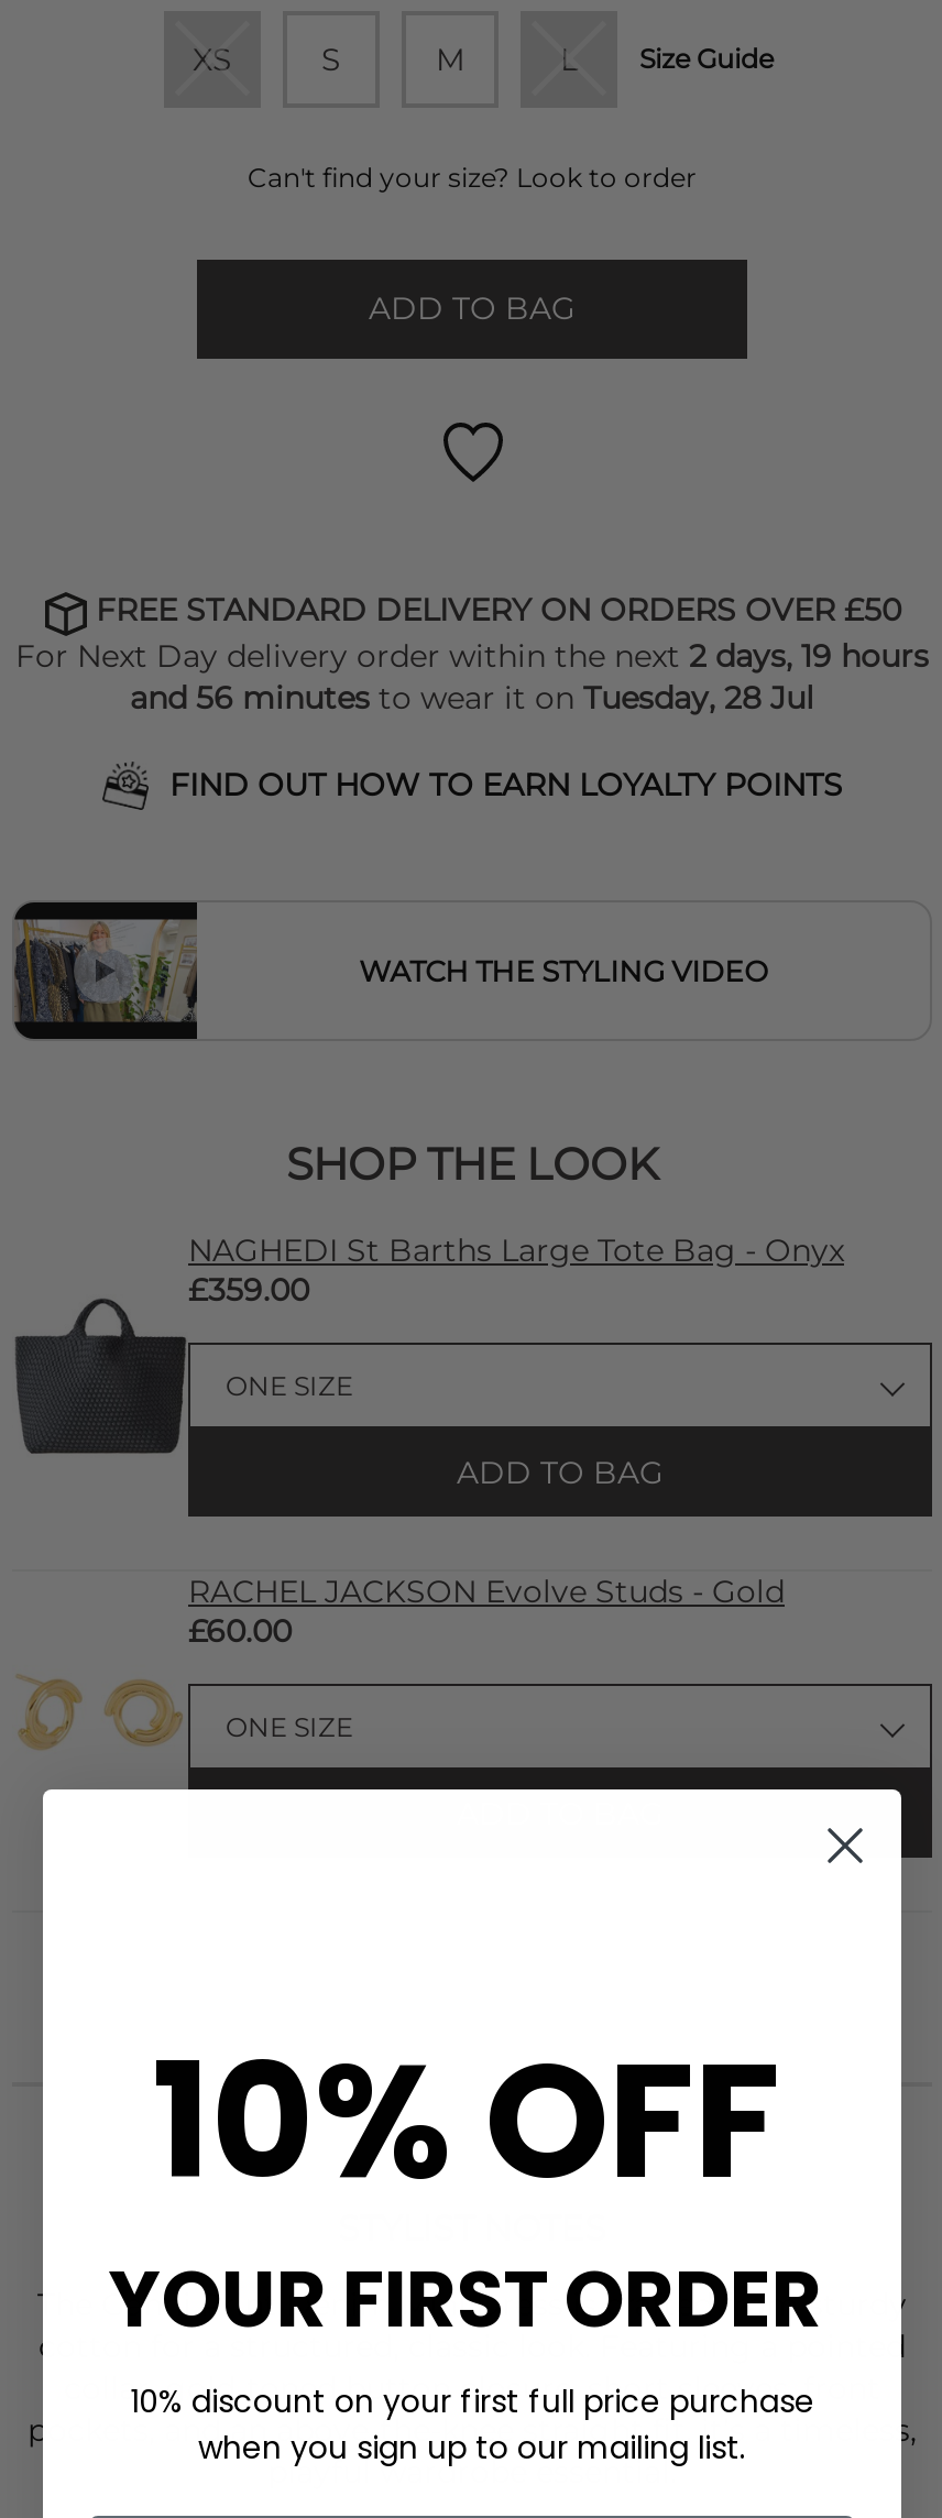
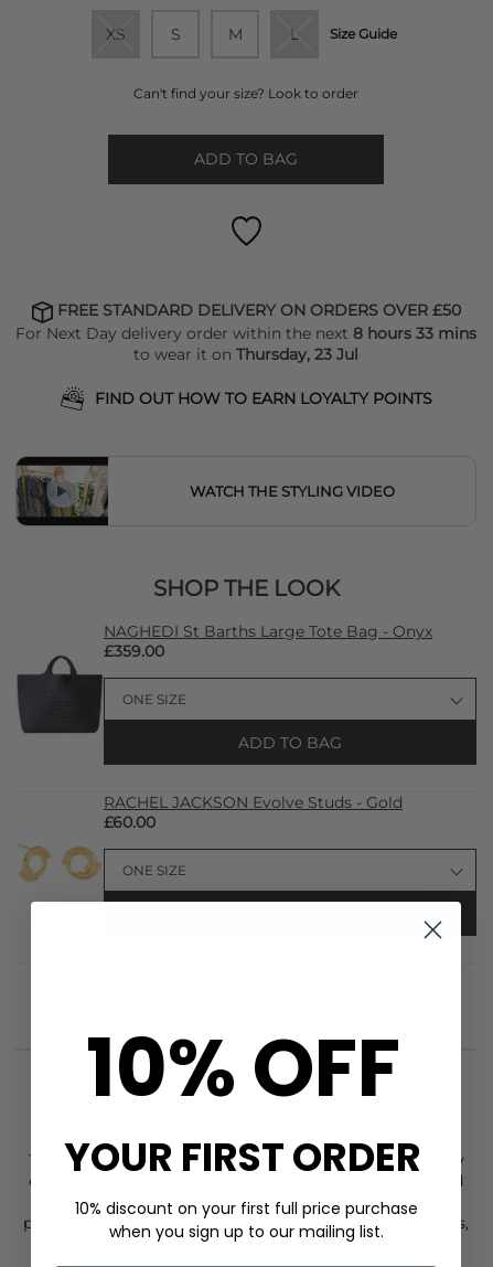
- For Next Day delivery order within the next 2 days, 19 hours
- and 56 minutes to wear it on Tuesday, 28 Jul
+ For Next Day delivery order within the next 8 hours 33 mins
+ to wear it on Thursday, 23 Jul
